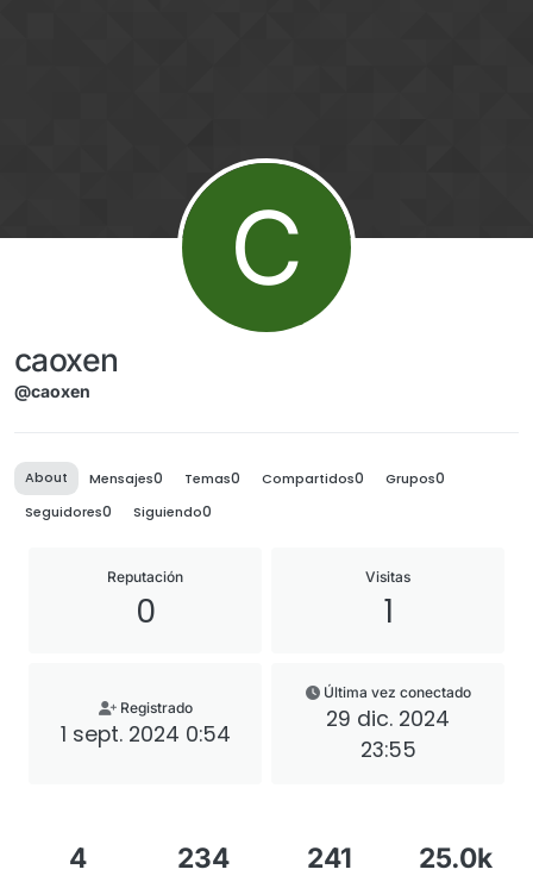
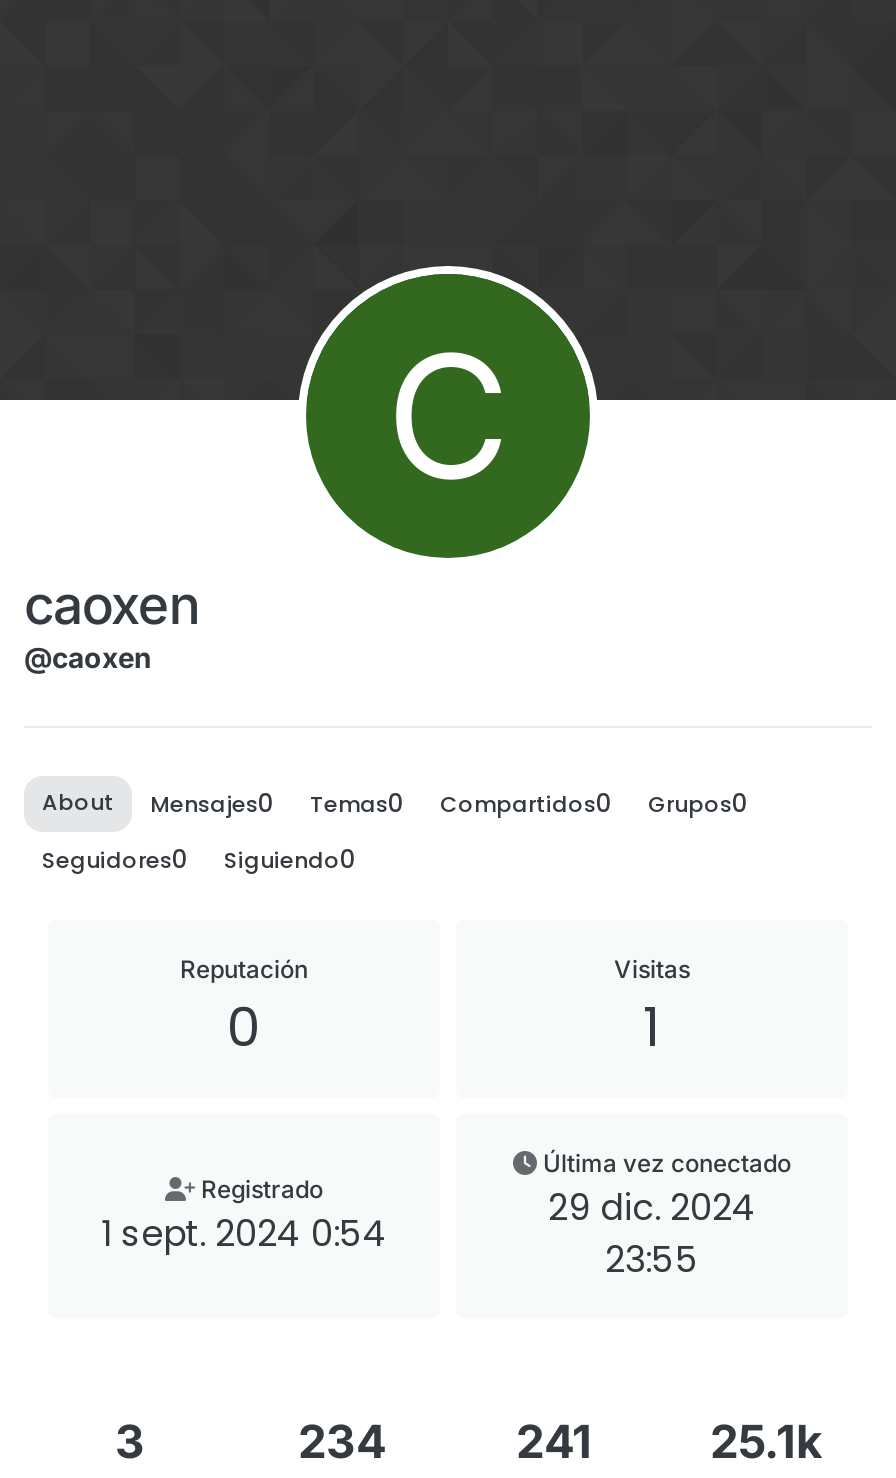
- 4
+ 3

- 25.0k
+ 25.1k
